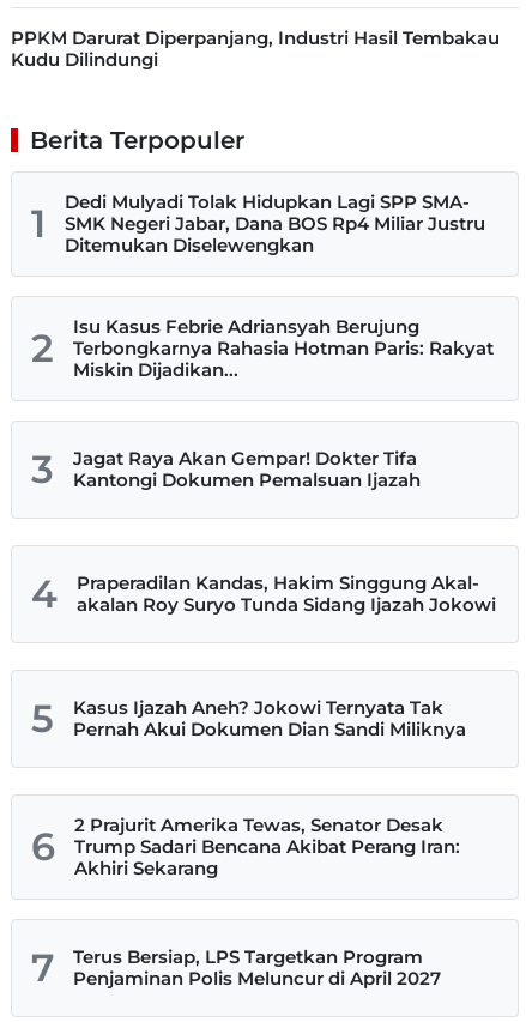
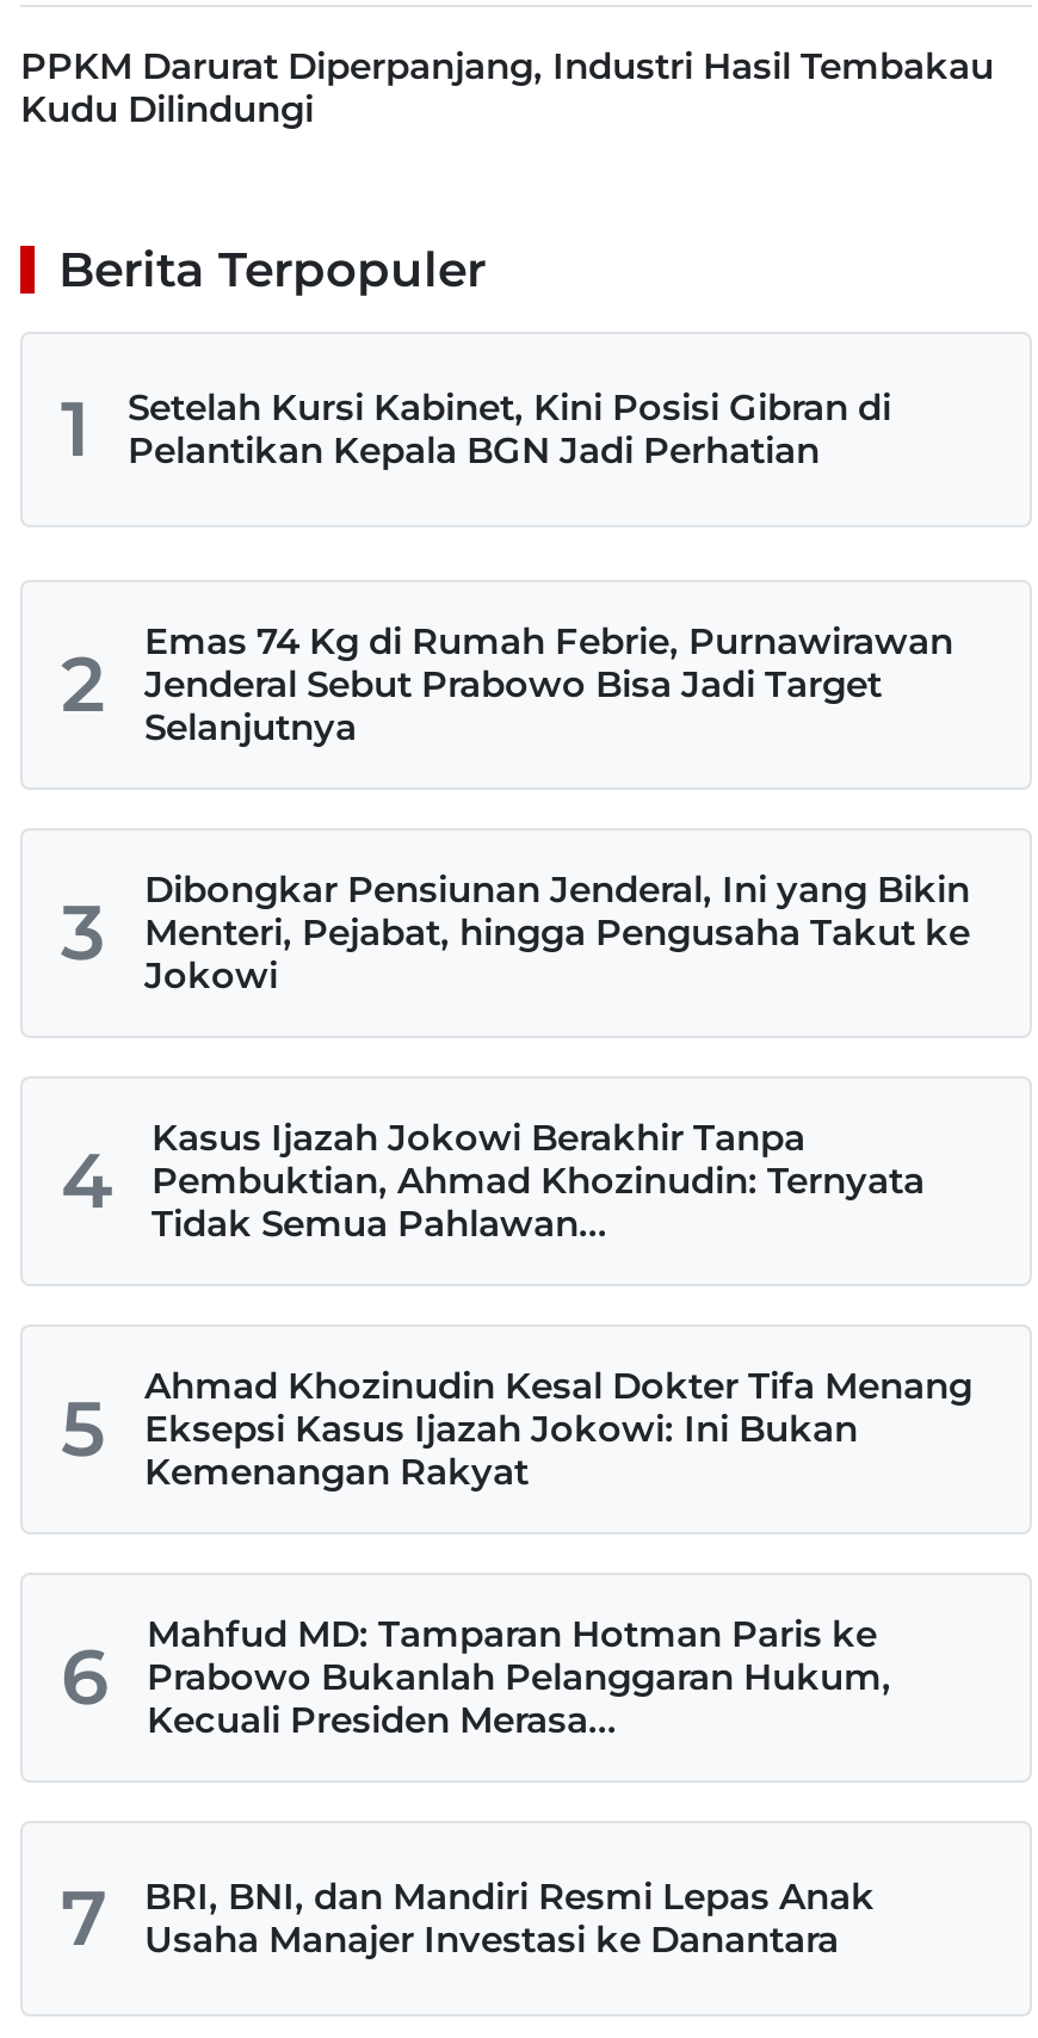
- Dedi Mulyadi Tolak Hidupkan Lagi SPP SMA-
- SMK Negeri Jabar, Dana BOS Rp4 Miliar Justru
- Ditemukan Diselewengkan
+ Setelah Kursi Kabinet, Kini Posisi Gibran di
+ Pelantikan Kepala BGN Jadi Perhatian

- Isu Kasus Febrie Adriansyah Berujung
- Terbongkarnya Rahasia Hotman Paris: Rakyat
- Miskin Dijadikan...
+ Emas 74 Kg di Rumah Febrie, Purnawirawan
+ Jenderal Sebut Prabowo Bisa Jadi Target
+ Selanjutnya

- Jagat Raya Akan Gempar! Dokter Tifa
- Kantongi Dokumen Pemalsuan Ijazah
+ Dibongkar Pensiunan Jenderal, Ini yang Bikin
+ Menteri, Pejabat, hingga Pengusaha Takut ke
+ Jokowi

- Praperadilan Kandas, Hakim Singgung Akal-
- akalan Roy Suryo Tunda Sidang Ijazah Jokowi
+ Kasus Ijazah Jokowi Berakhir Tanpa
+ Pembuktian, Ahmad Khozinudin: Ternyata
+ Tidak Semua Pahlawan...

- Kasus Ijazah Aneh? Jokowi Ternyata Tak
- Pernah Akui Dokumen Dian Sandi Miliknya
+ Ahmad Khozinudin Kesal Dokter Tifa Menang
+ Eksepsi Kasus Ijazah Jokowi: Ini Bukan
+ Kemenangan Rakyat

- 2 Prajurit Amerika Tewas, Senator Desak
- Trump Sadari Bencana Akibat Perang Iran:
- Akhiri Sekarang
+ Mahfud MD: Tamparan Hotman Paris ke
+ Prabowo Bukanlah Pelanggaran Hukum,
+ Kecuali Presiden Merasa...

- Terus Bersiap, LPS Targetkan Program
- Penjaminan Polis Meluncur di April 2027
+ BRI, BNI, dan Mandiri Resmi Lepas Anak
+ Usaha Manajer Investasi ke Danantara
